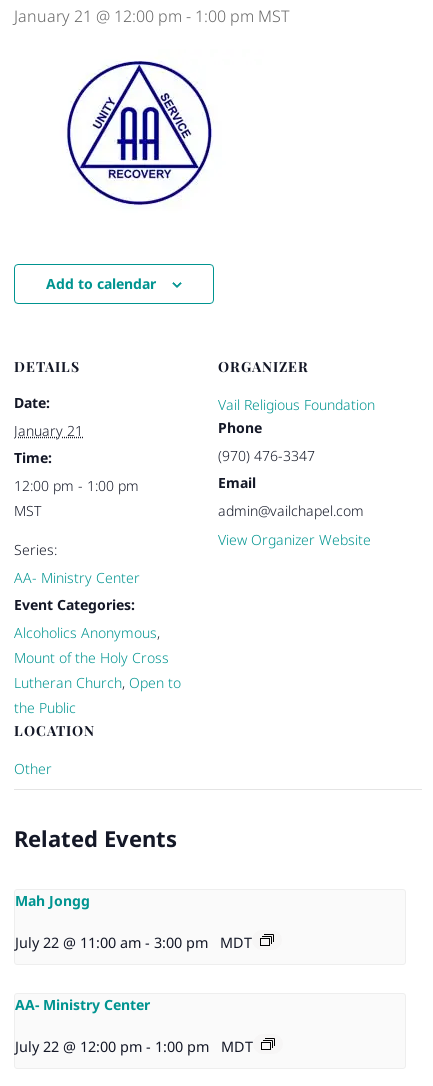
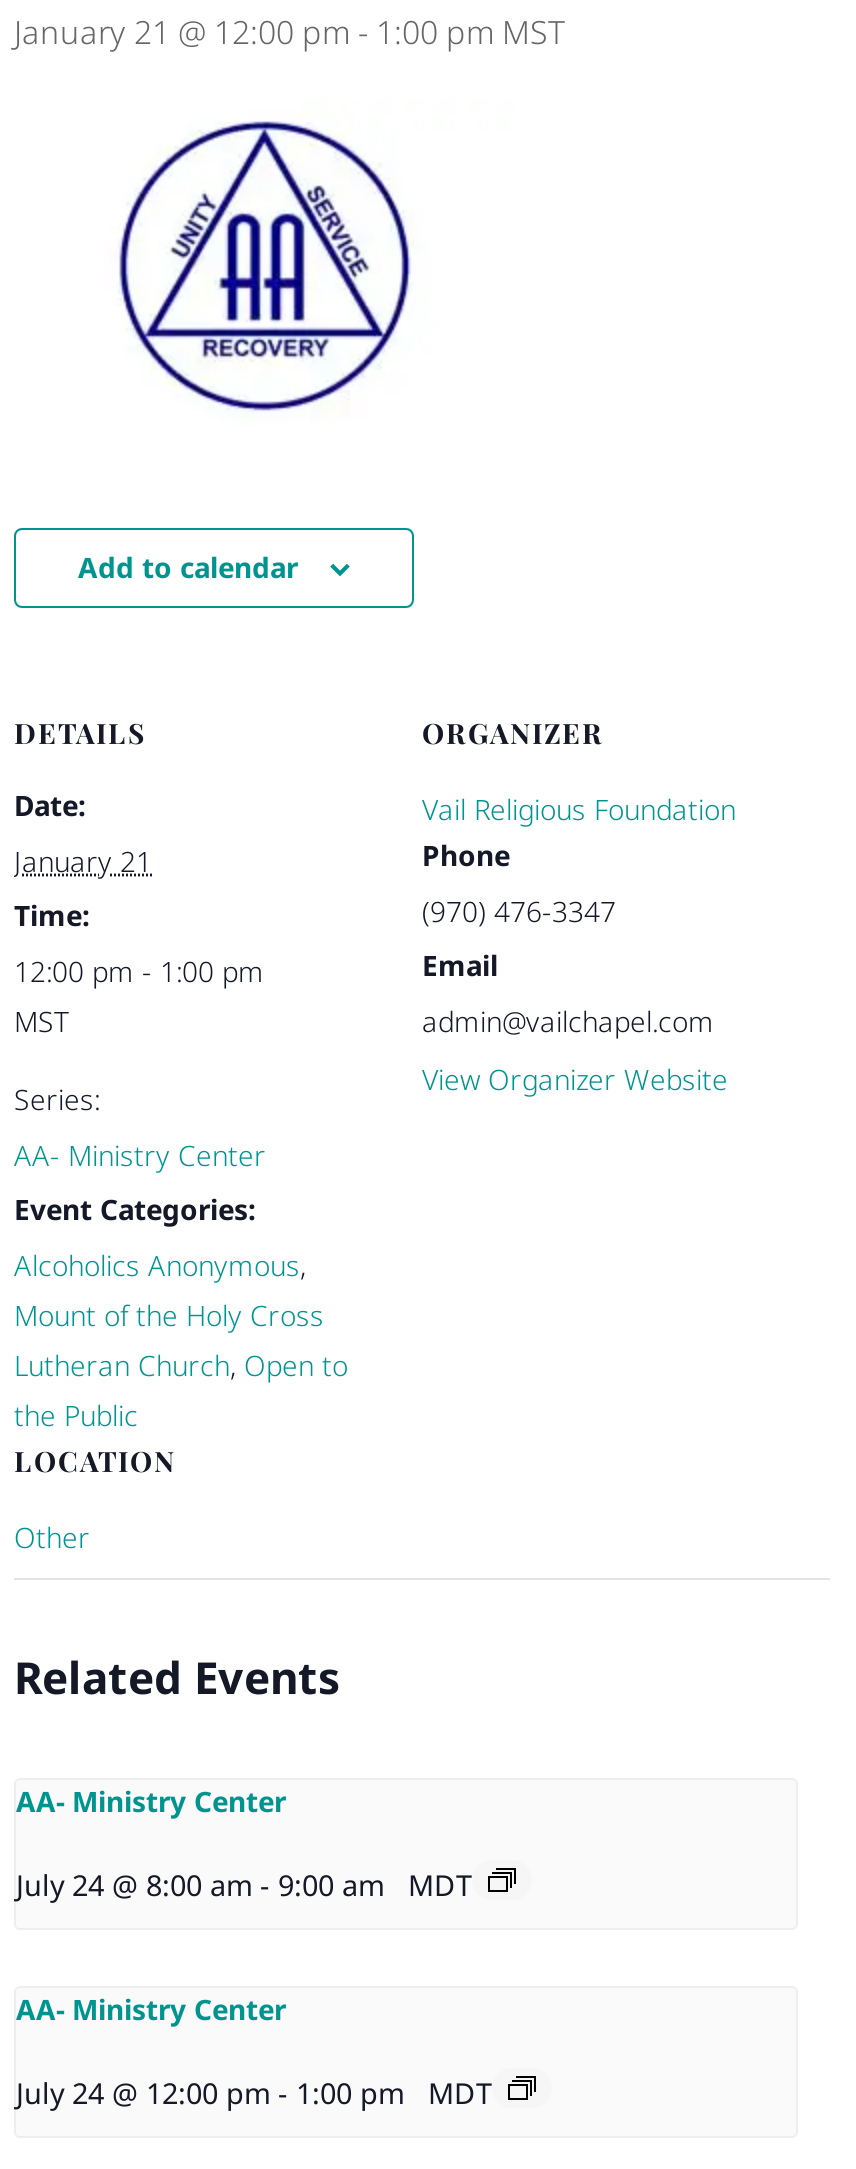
- Mah Jongg
+ AA- Ministry Center

- July 22 @ 11:00 am - 3:00 pm MDT
+ July 24 @ 8:00 am - 9:00 am MDT

- July 22 @ 12:00 pm - 1:00 pm MDT
+ July 24 @ 12:00 pm - 1:00 pm MDT
